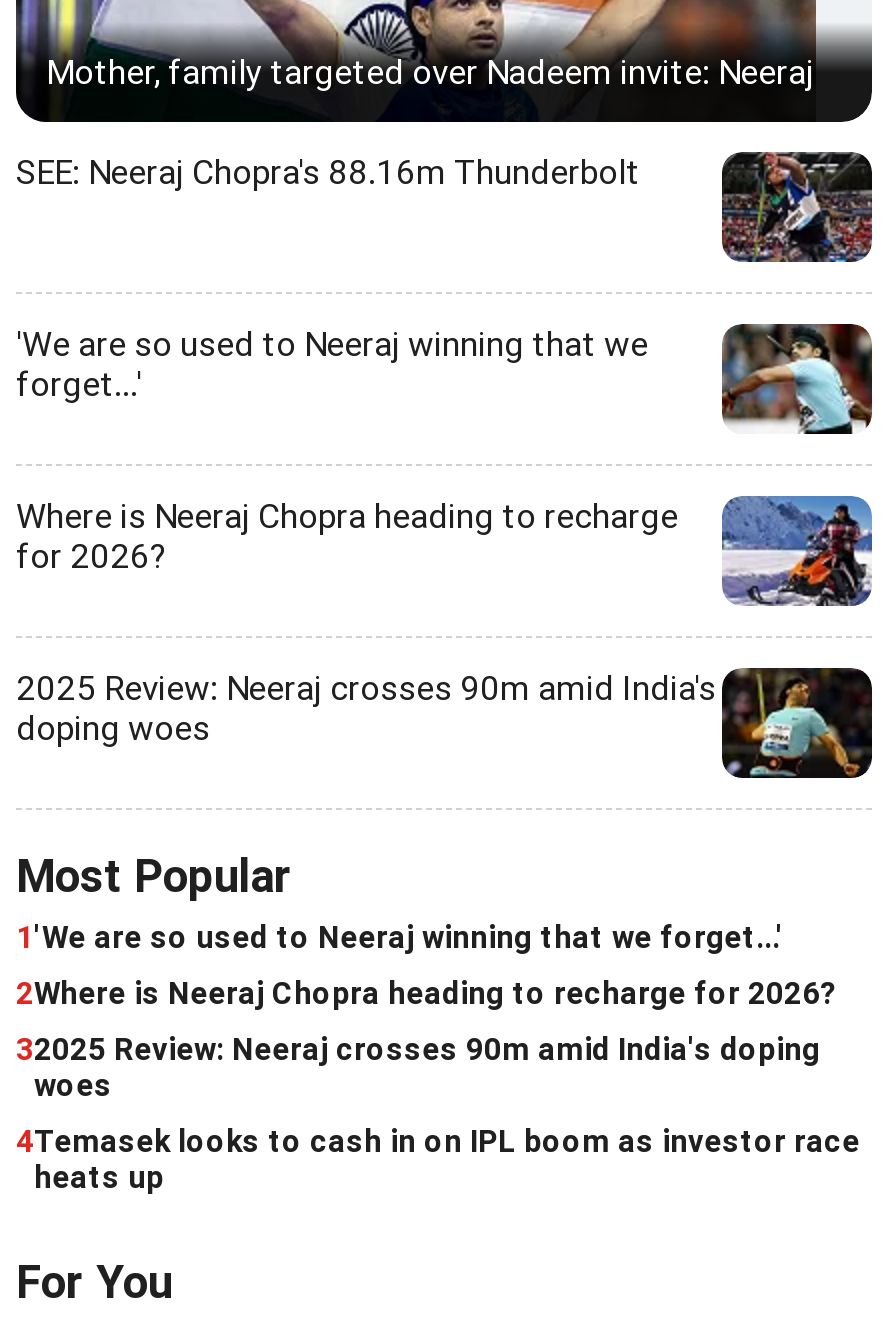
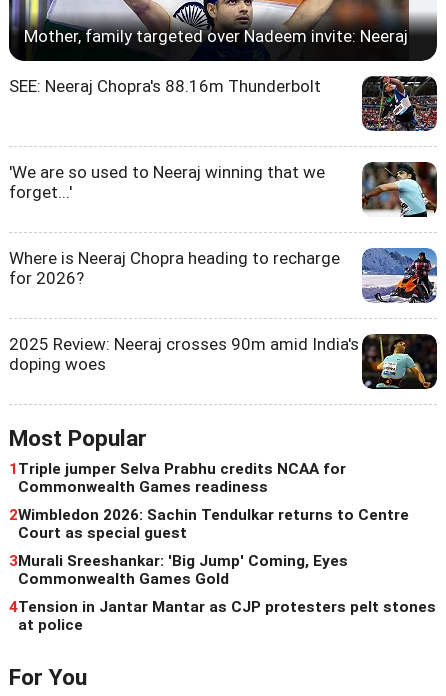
- 1 'We are so used to Neeraj winning that we forget...'
+ 1 Triple jumper Selva Prabhu credits NCAA for
+ Commonwealth Games readiness

- 2Where is Neeraj Chopra heading to recharge for 2026?
+ 2Wimbledon 2026: Sachin Tendulkar returns to Centre
+ Court as special guest

- 32025 Review: Neeraj crosses 90m amid India's doping
- woes
+ 3Murali Sreeshankar: 'Big Jump' Coming, Eyes
+ Commonwealth Games Gold

- 4Temasek looks to cash in on IPL boom as investor race
- heats up
+ 4Tension in Jantar Mantar as CJP protesters pelt stones
+ at police
